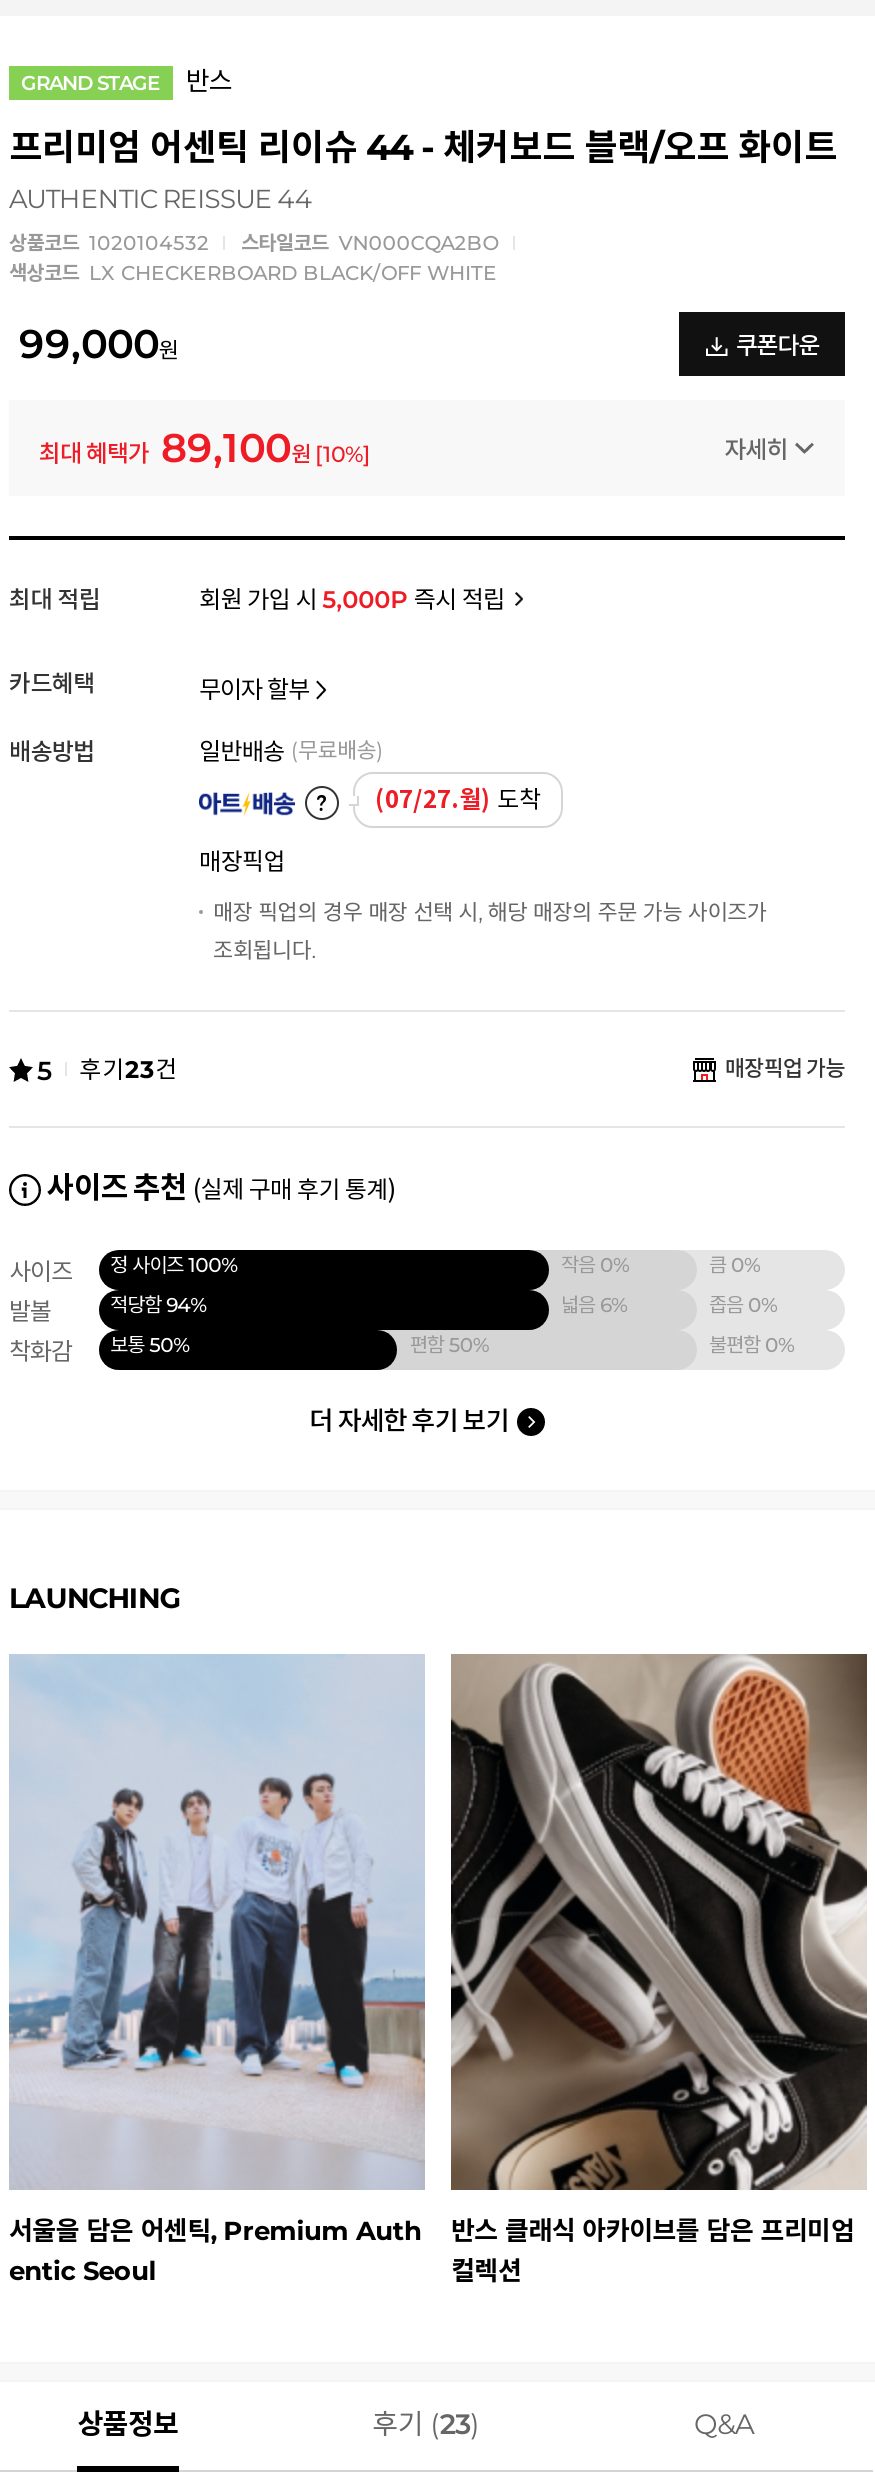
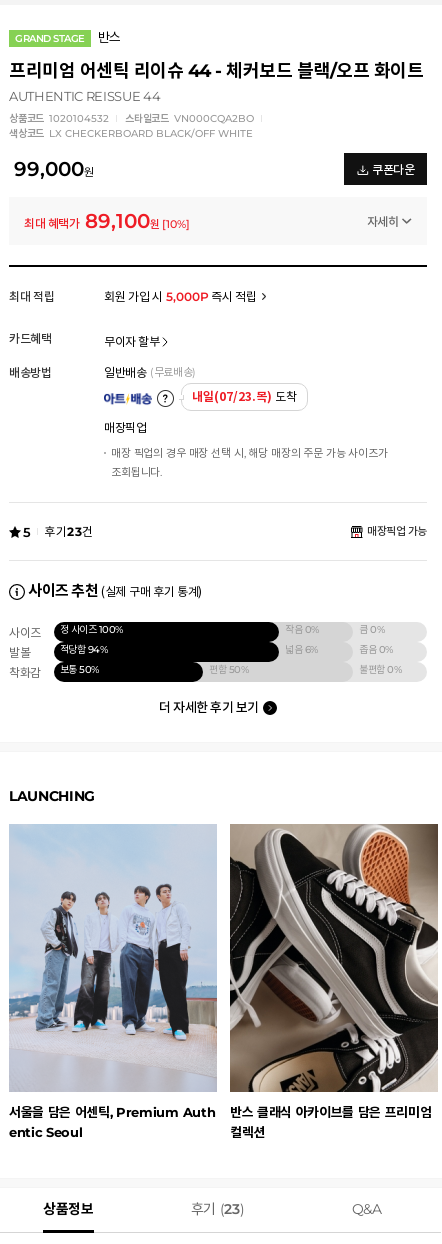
- (07/27.월) 도착
+ 내일(07/23.목) 도착
